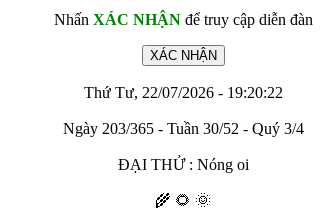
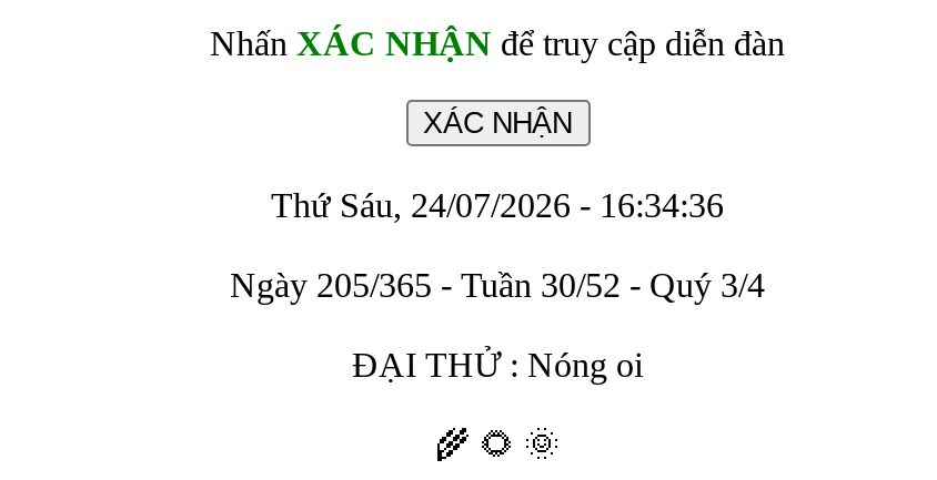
- Thứ Tư, 22/07/2026 - 19:20:22
+ Thứ Sáu, 24/07/2026 - 16:34:36

- Ngày 203/365 - Tuần 30/52 - Quý 3/4
+ Ngày 205/365 - Tuần 30/52 - Quý 3/4
